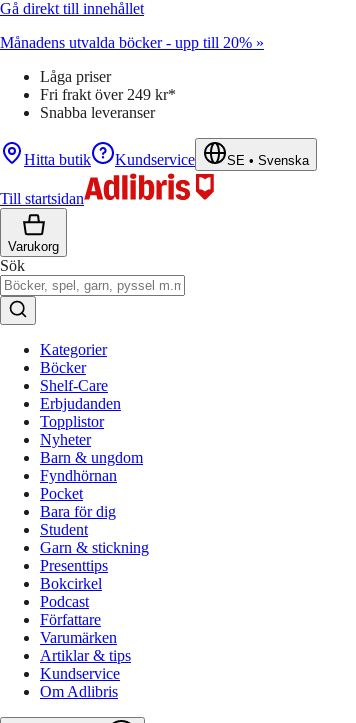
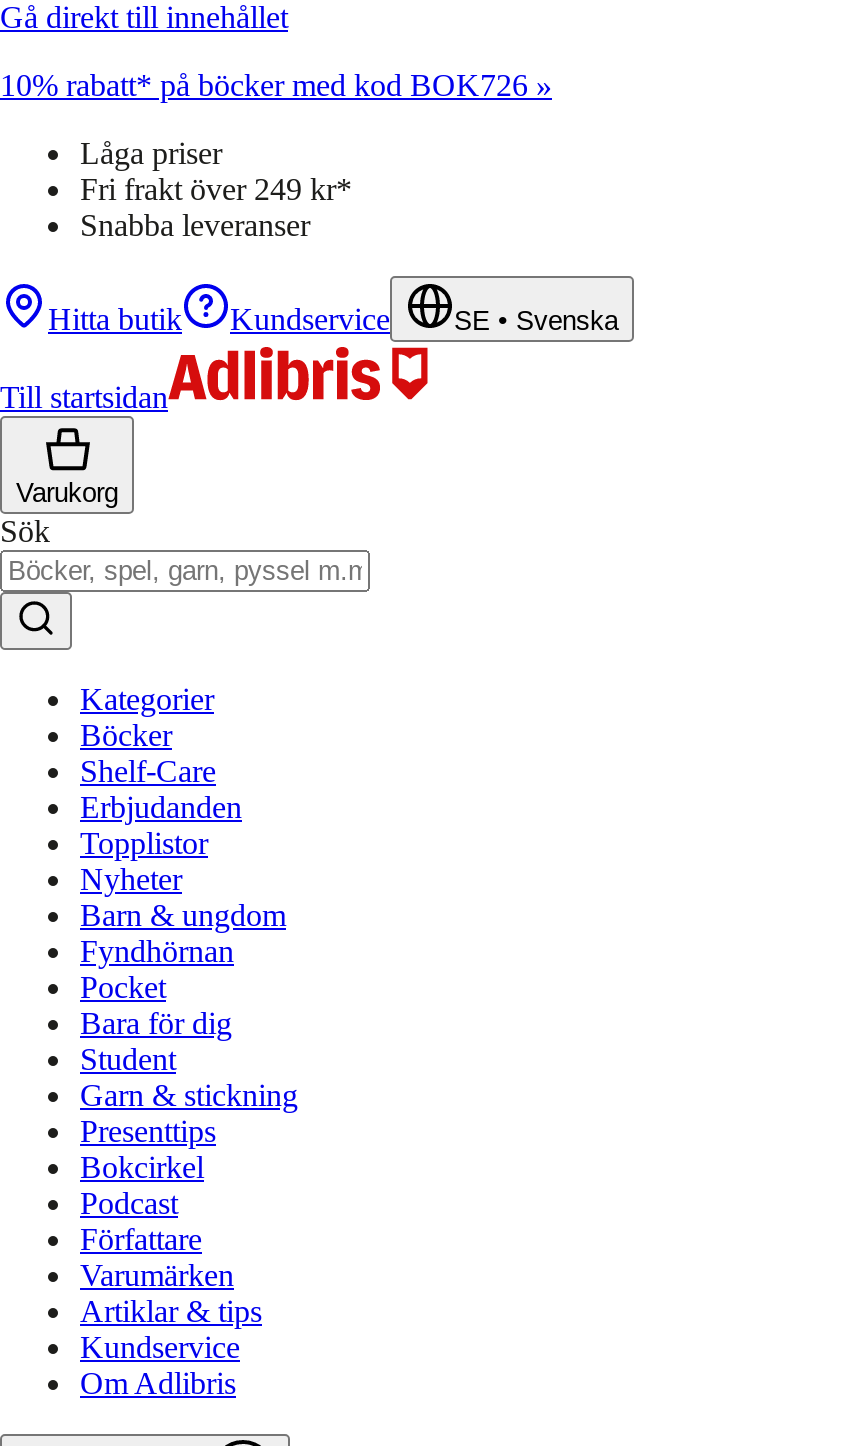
- Månadens utvalda böcker - upp till 20% »
+ 10% rabatt* på böcker med kod BOK726 »
